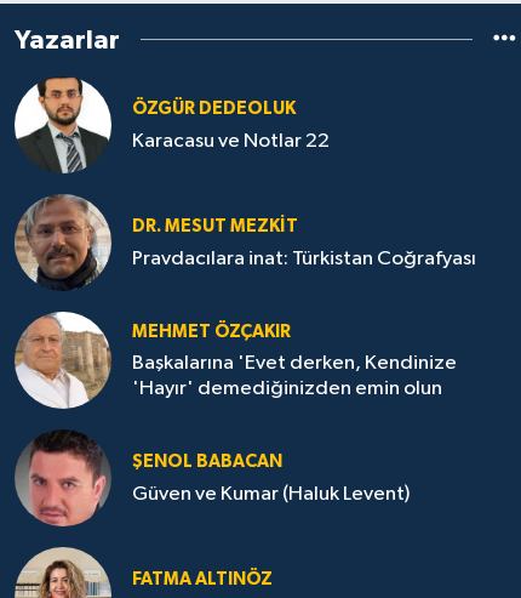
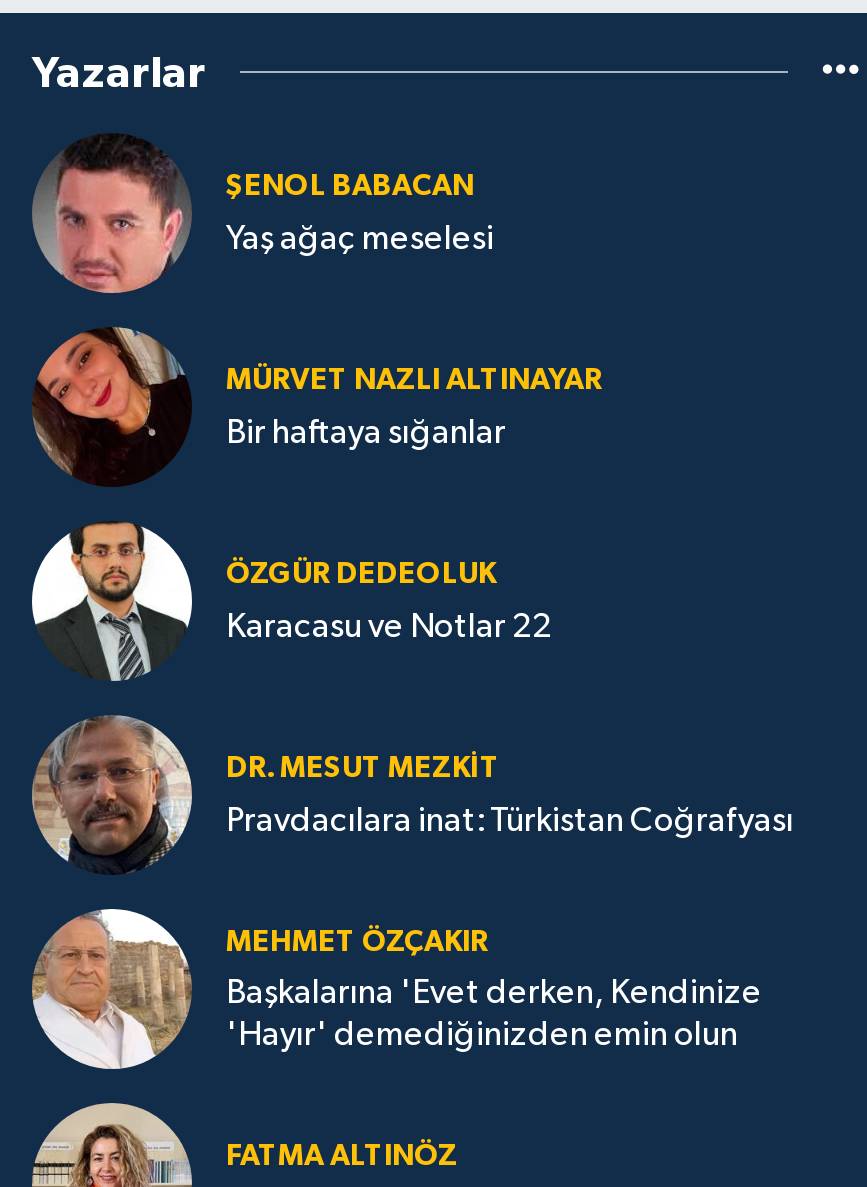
+ [image]
+ MÜRVET NAZLI ALTINAYAR
+ Bir haftaya sığanlar

+ Yaş ağaç meselesi

moved down: [image] | ÖZGÜR DEDEOLUK | Karacasu ve Notlar 22 | DR. MESUT MEZKIT | Pravdacılara inat: Türkistan Coğrafyası | MEHMET ÖZÇAKIR | Başkalarına 'Evet derken, Kendinize | 'Hayır' demediğinizden emin olun

moved up: [image] | ŞENOL BABACAN

- Güven ve Kumar (Haluk Levent)
